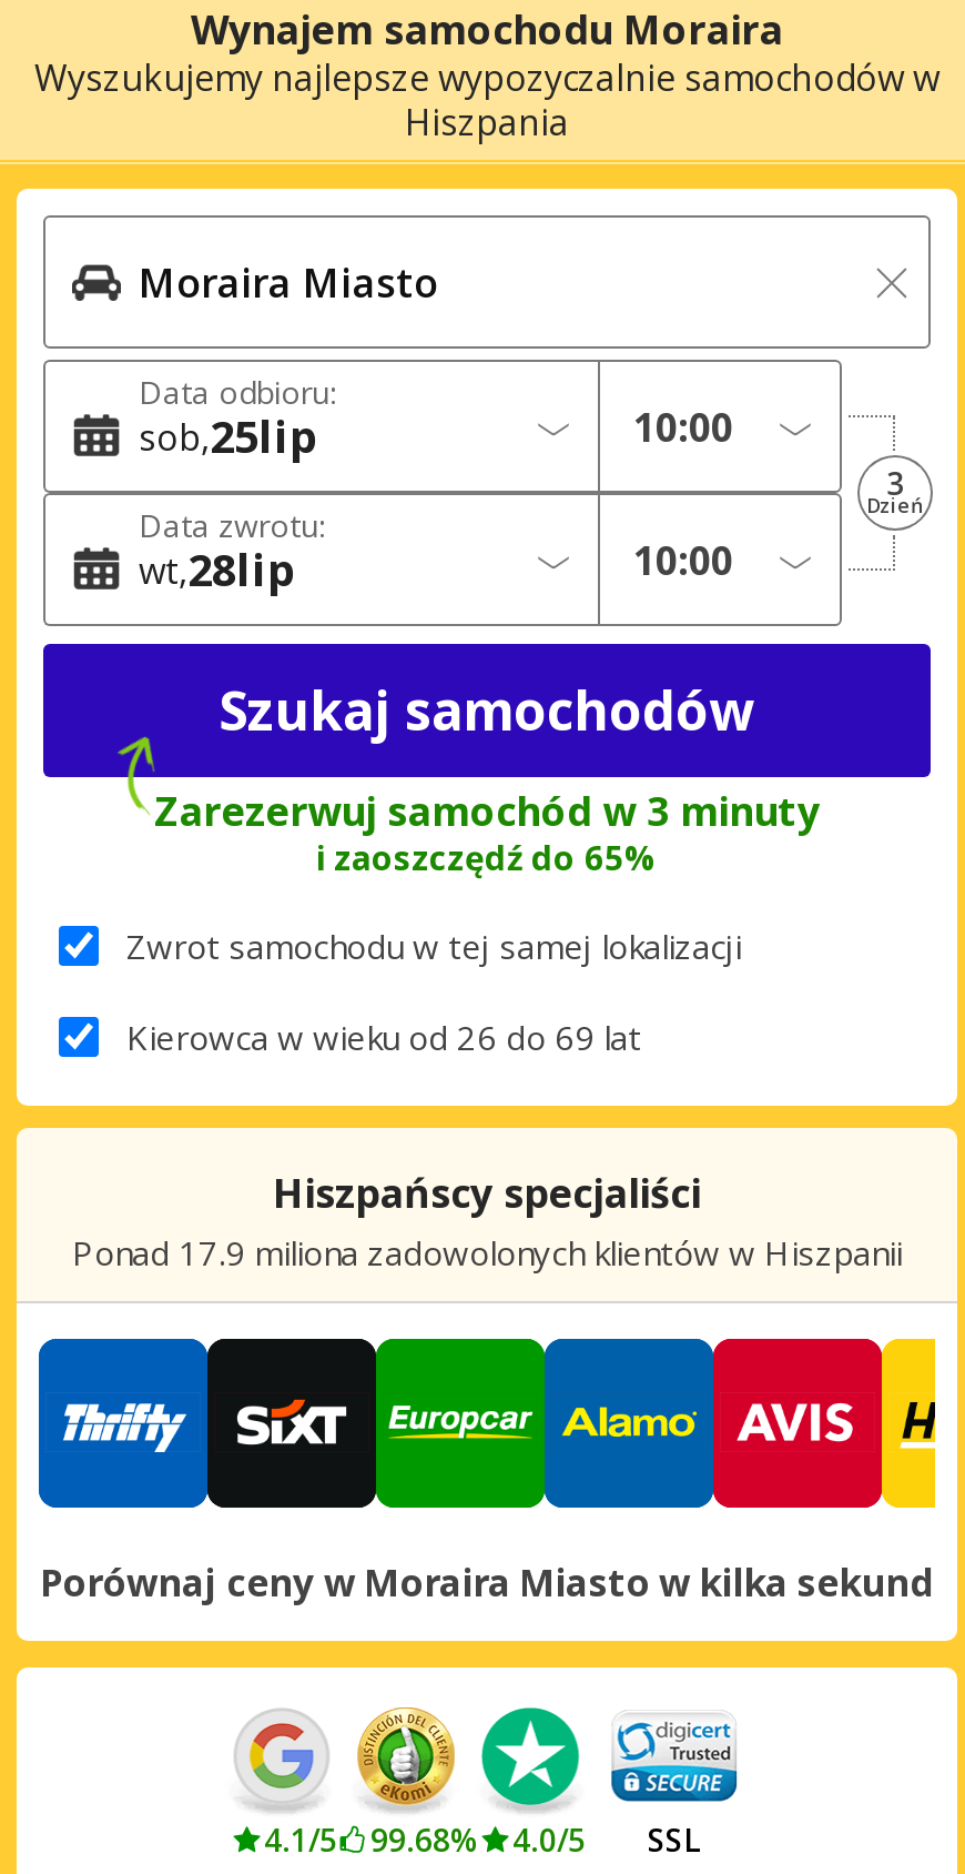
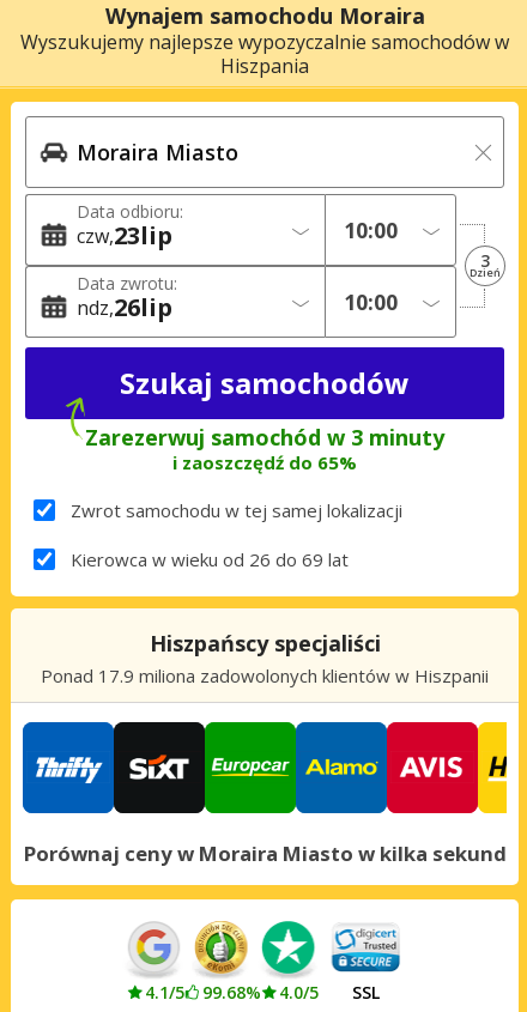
- sob 25lip
+ czw 23lip

- wt 28lip
+ ndz 26lip
